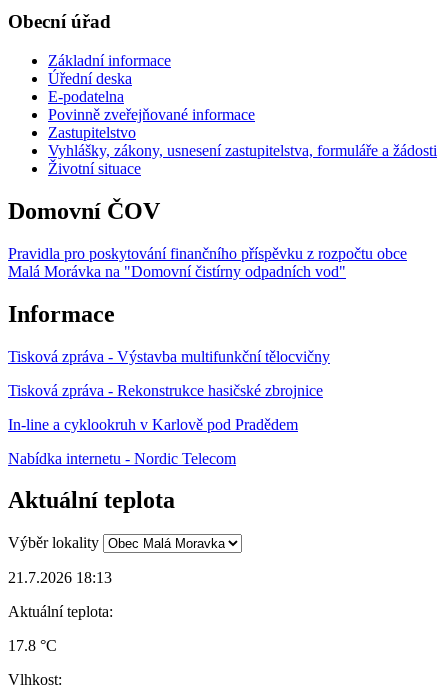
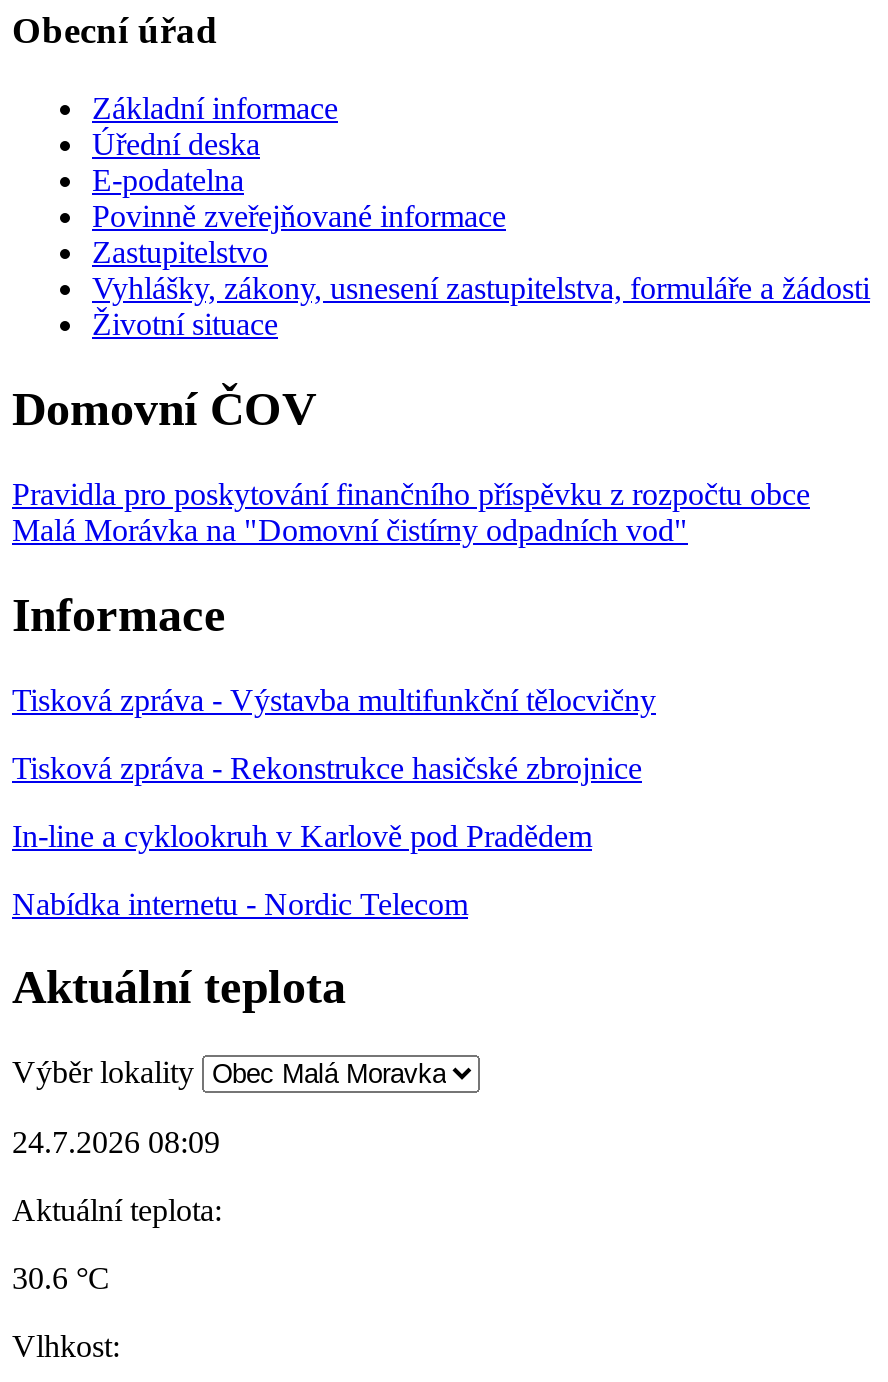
- 21.7.2026 18:13
+ 24.7.2026 08:09

- 17.8 °C
+ 30.6 °C
